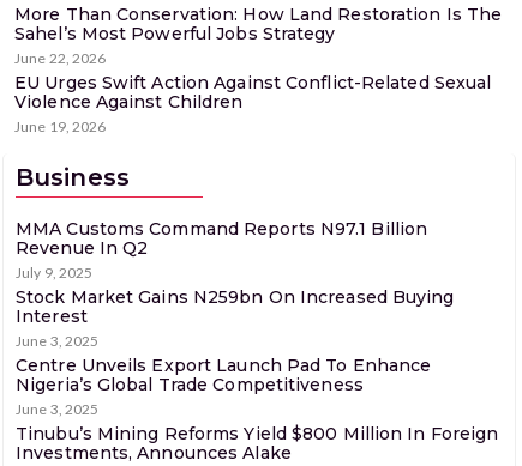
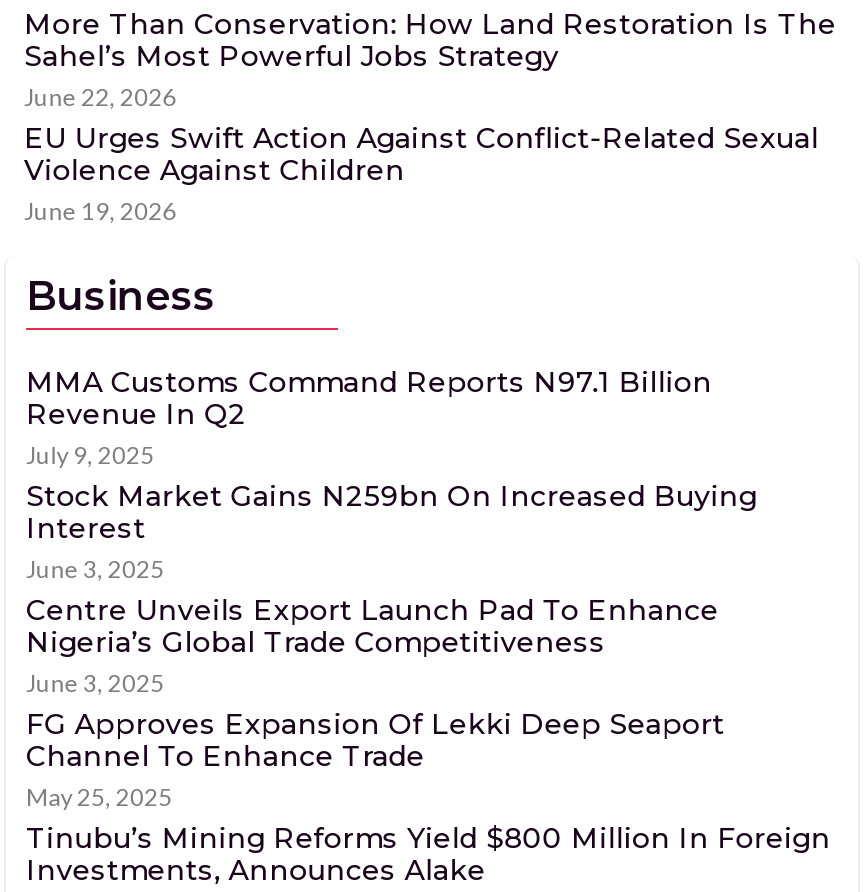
+ FG Approves Expansion Of Lekki Deep Seaport
+ Channel To Enhance Trade
+ May 25, 2025
